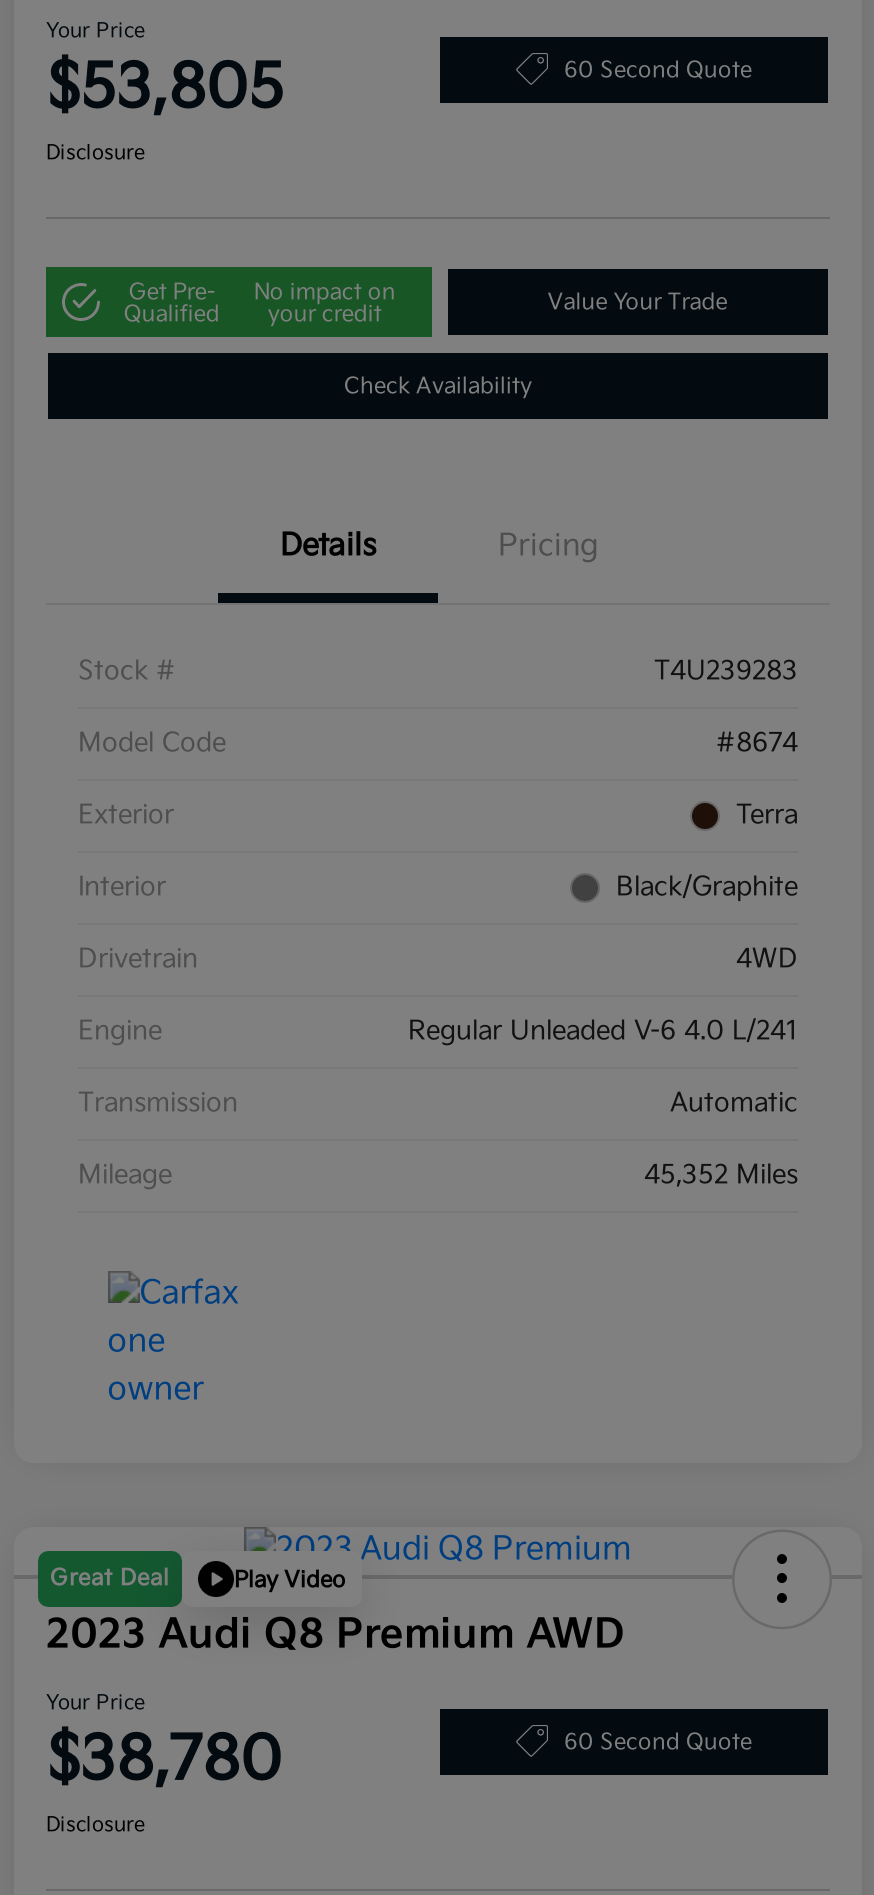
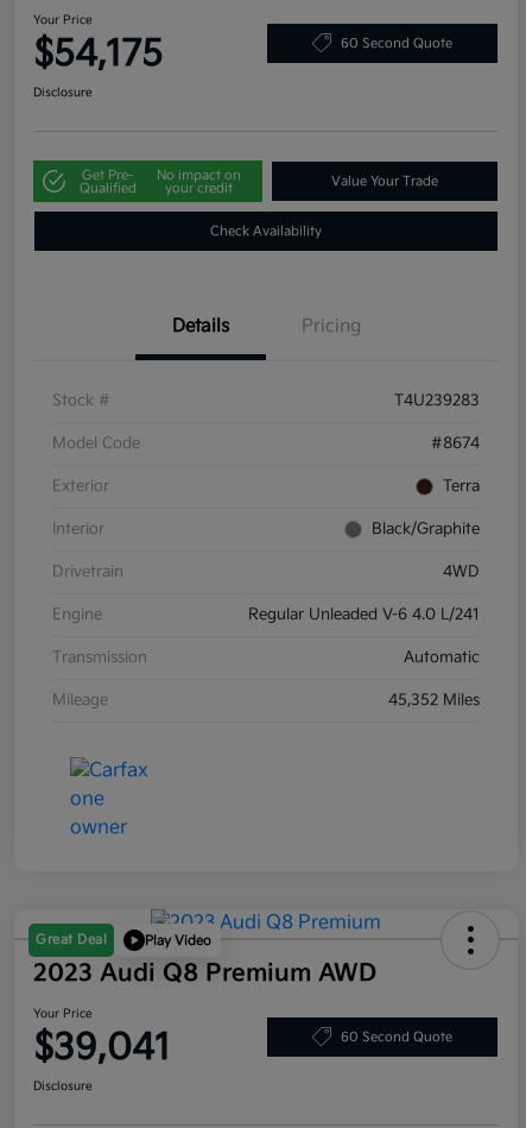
- $53,805
+ $54,175

- $38,780
+ $39,041
